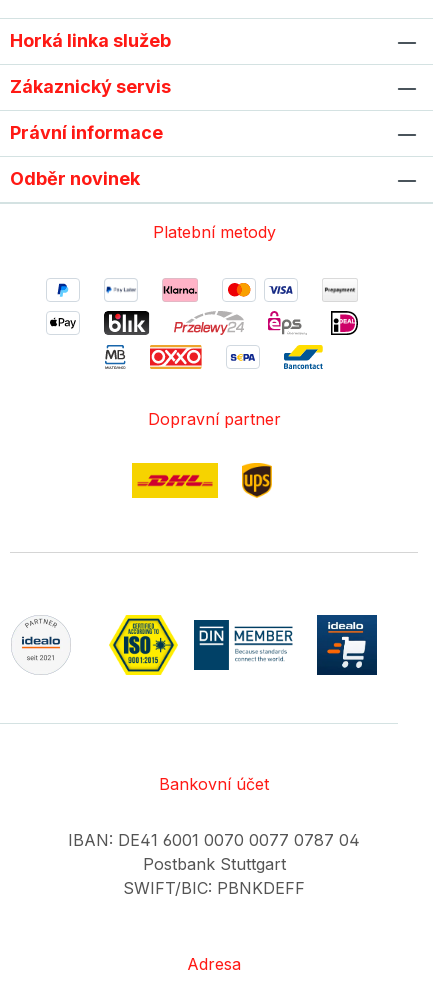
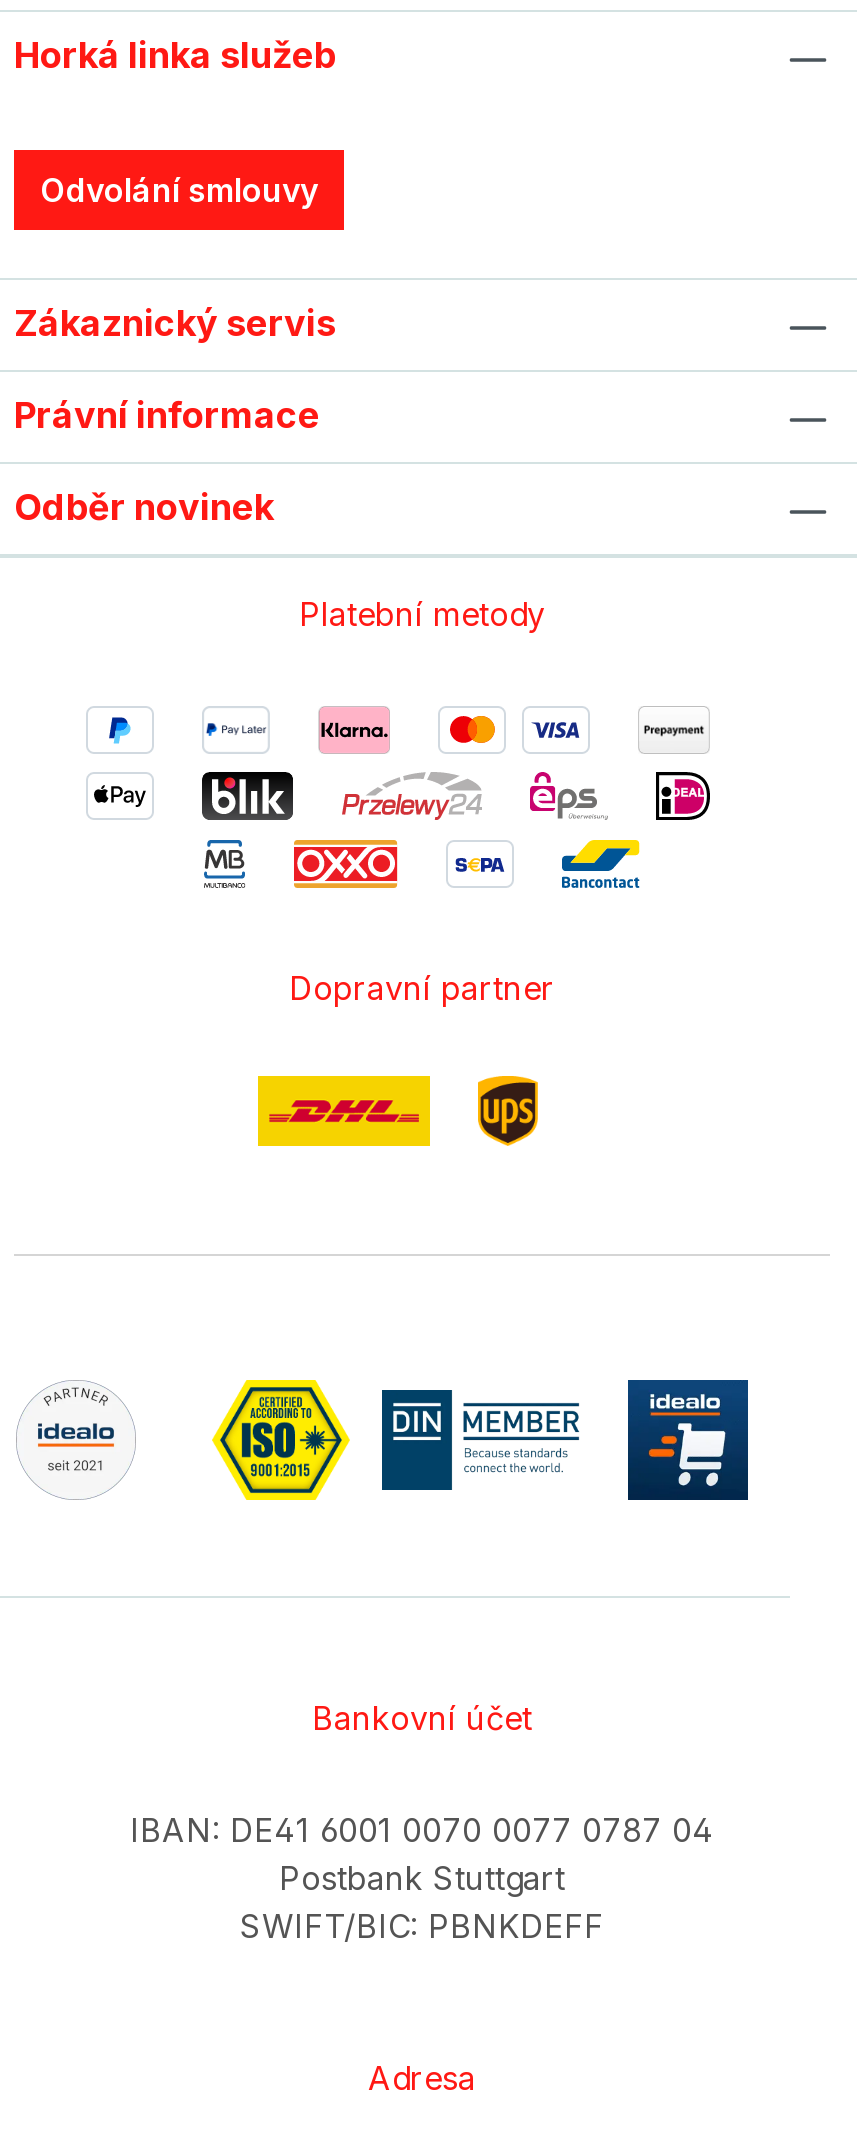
+ Odvolání smlouvy
